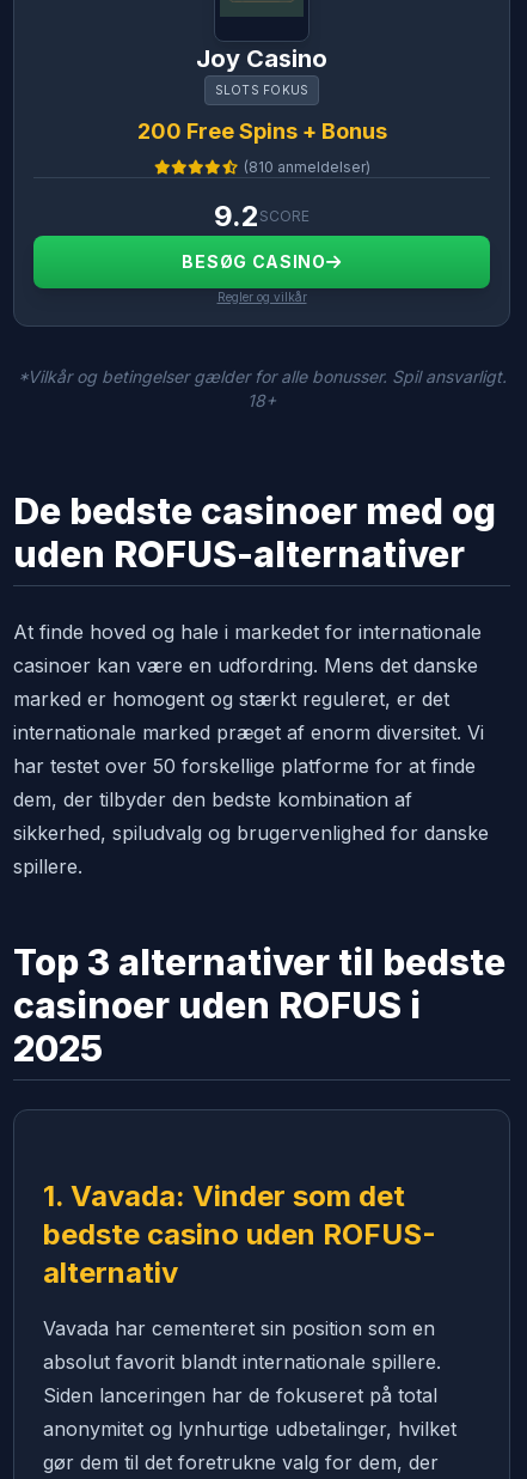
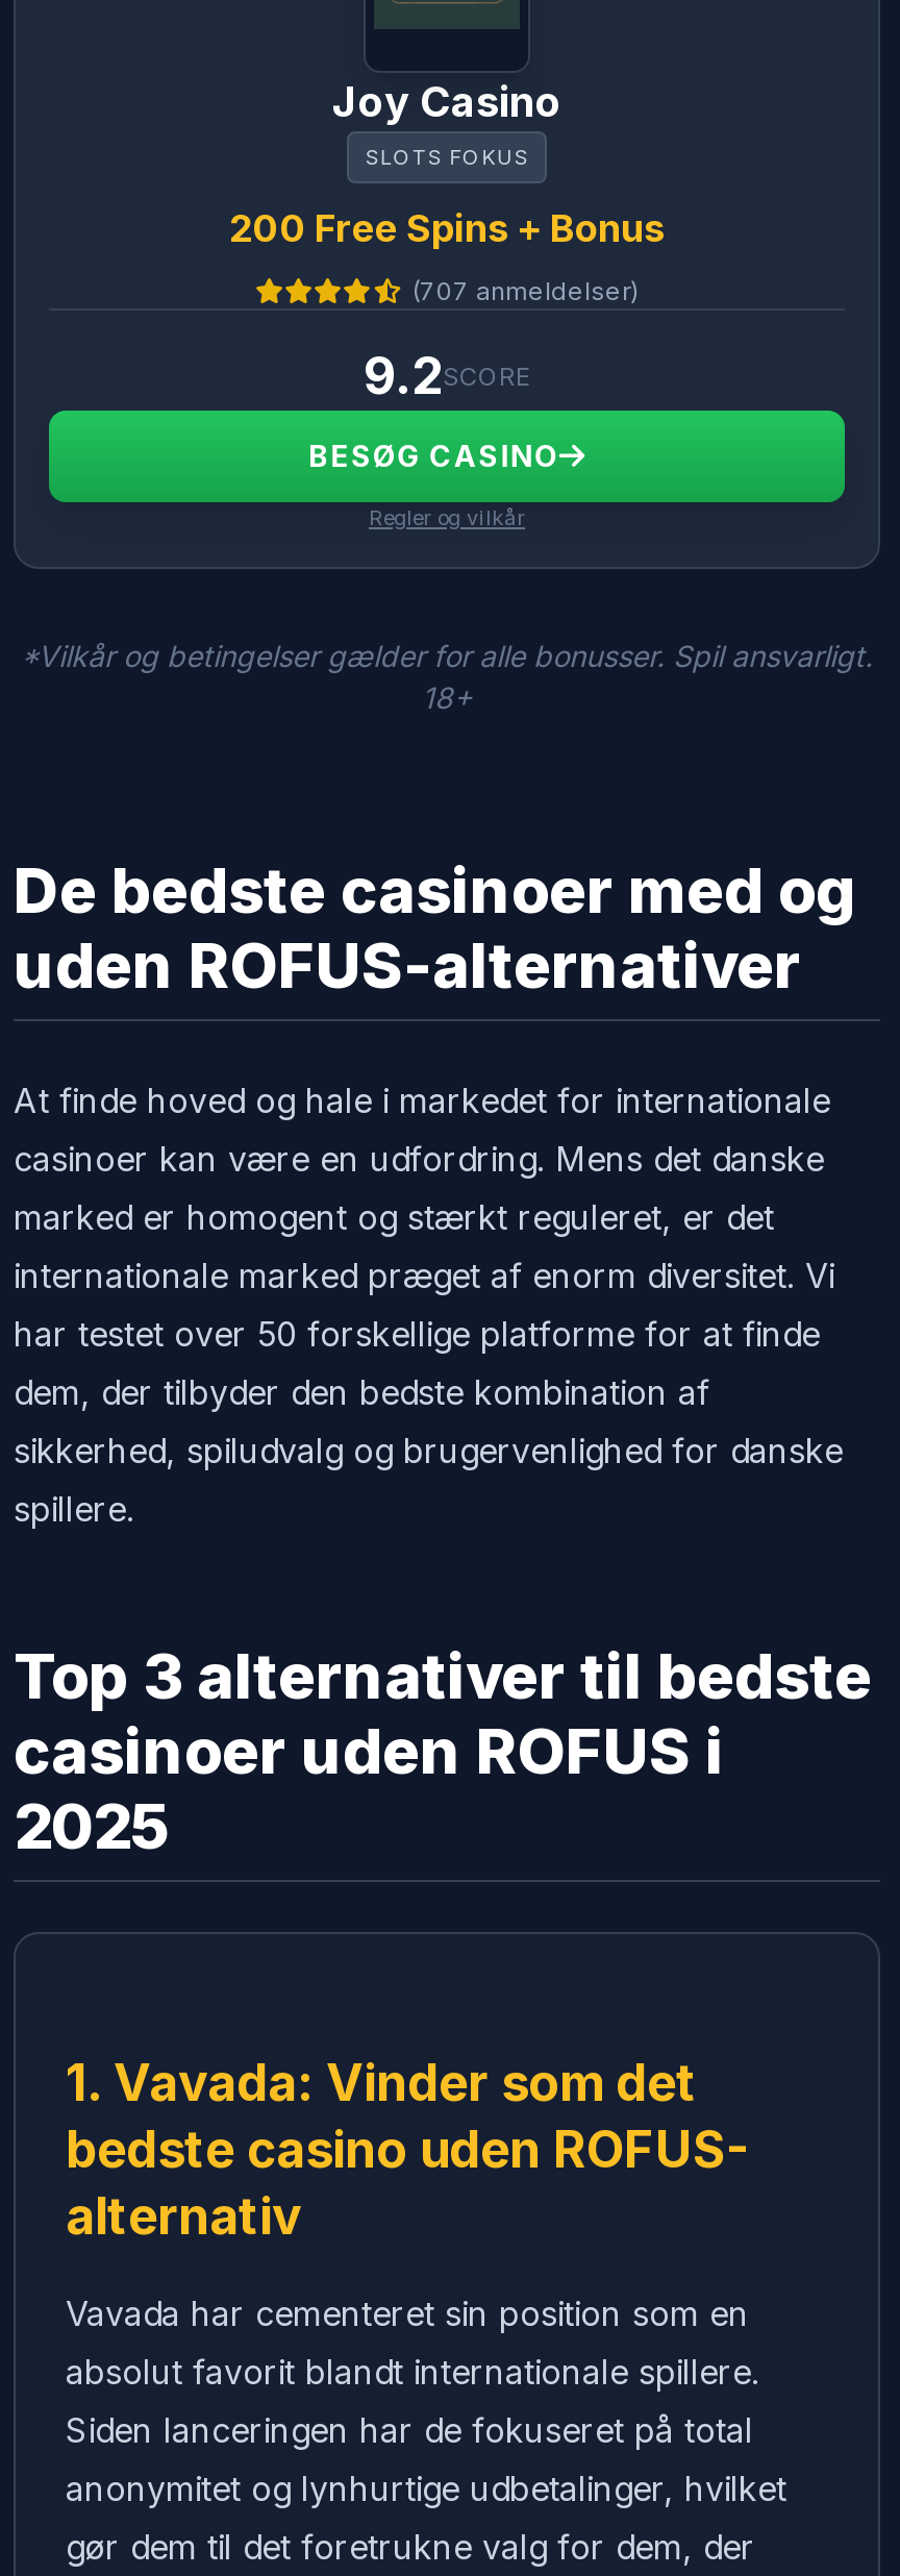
- (810 anmeldelser)
+ (707 anmeldelser)
